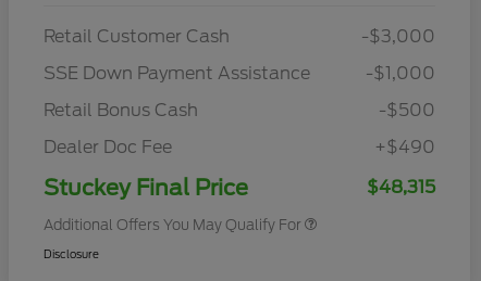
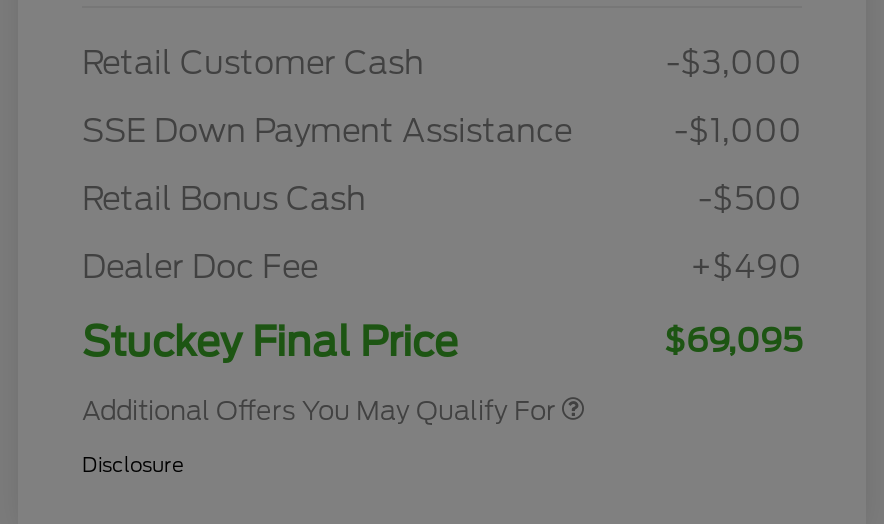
- $48,315
+ $69,095
